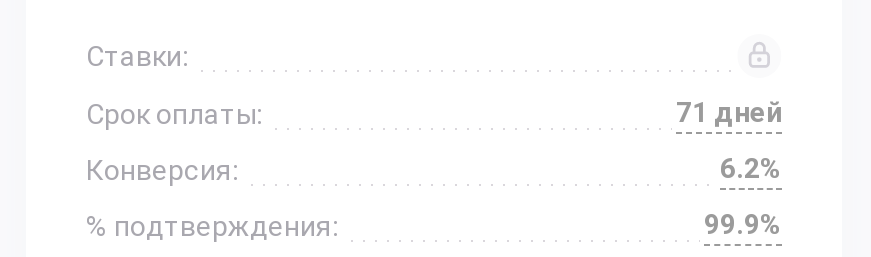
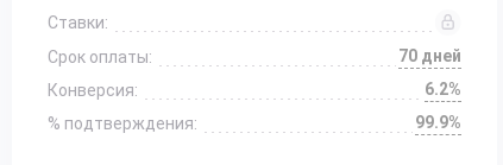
- 71 дней
+ 70 дней
